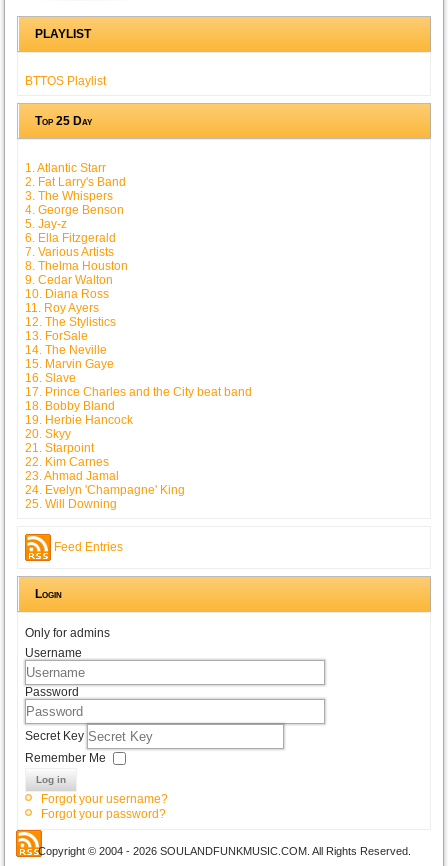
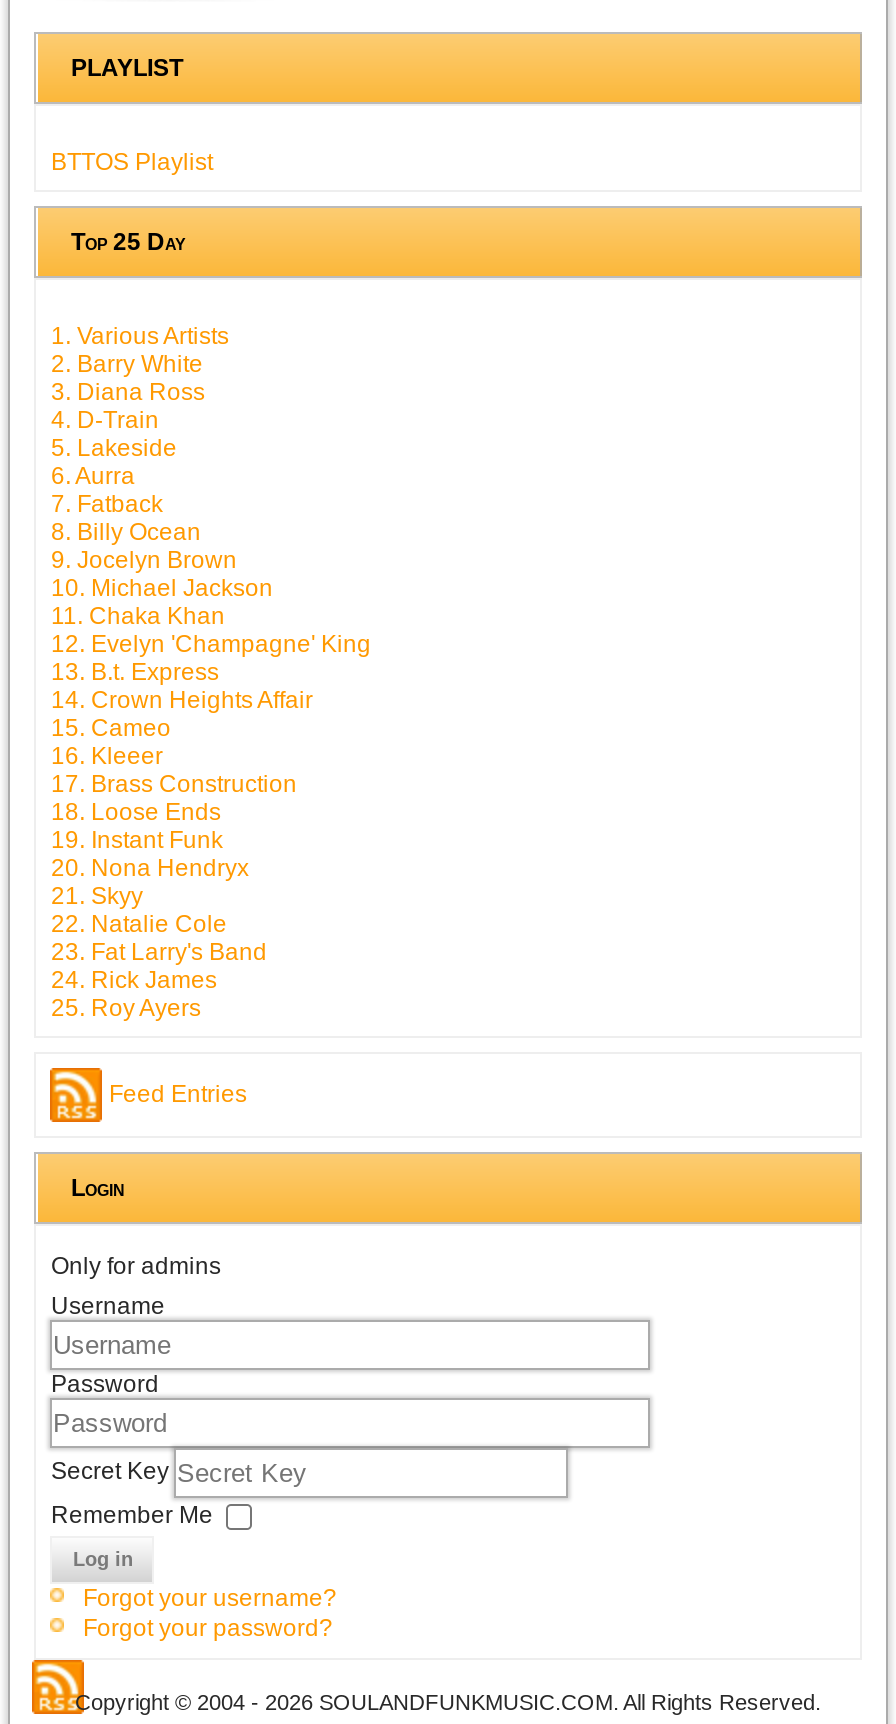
- 1. Atlantic Starr
- 2. Fat Larry's Band
- 3. The Whispers
- 4. George Benson
- 5. Jay-z
- 6. Ella Fitzgerald
- 7. Various Artists
- 8. Thelma Houston
- 9. Cedar Walton
- 10. Diana Ross
- 11. Roy Ayers
- 12. The Stylistics
- 13. ForSale
- 14. The Neville
- 15. Marvin Gaye
- 16. Slave
- 17. Prince Charles and the City beat band
- 18. Bobby Bland
- 19. Herbie Hancock
- 20. Skyy
- 21. Starpoint
- 22. Kim Carnes
- 23. Ahmad Jamal
- 24. Evelyn 'Champagne' King
- 25. Will Downing
+ 1. Various Artists
+ 2. Barry White
+ 3. Diana Ross
+ 4. D-Train
+ 5. Lakeside
+ 6. Aurra
+ 7. Fatback
+ 8. Billy Ocean
+ 9. Jocelyn Brown
+ 10. Michael Jackson
+ 11. Chaka Khan
+ 12. Evelyn 'Champagne' King
+ 13. B.t. Express
+ 14. Crown Heights Affair
+ 15. Cameo
+ 16. Kleeer
+ 17. Brass Construction
+ 18. Loose Ends
+ 19. Instant Funk
+ 20. Nona Hendryx
+ 21. Skyy
+ 22. Natalie Cole
+ 23. Fat Larry's Band
+ 24. Rick James
+ 25. Roy Ayers
